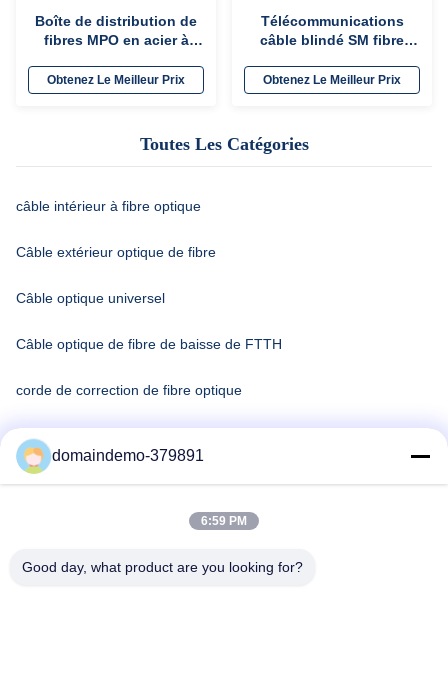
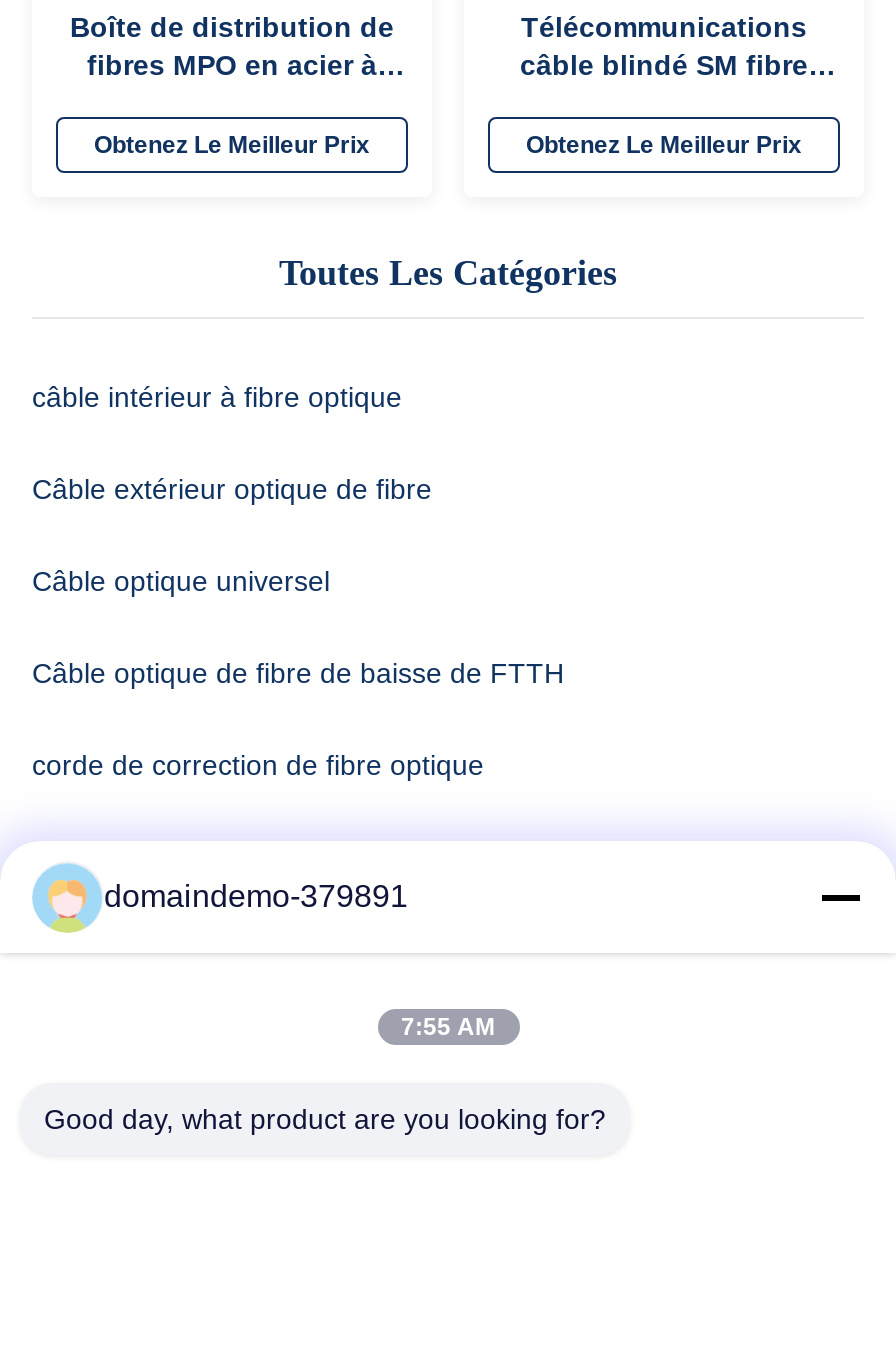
- 6:59 PM
+ 7:55 AM
